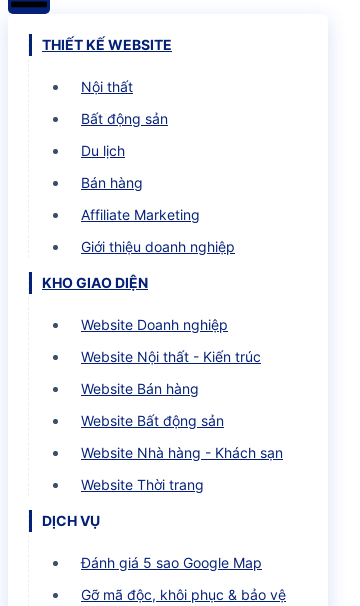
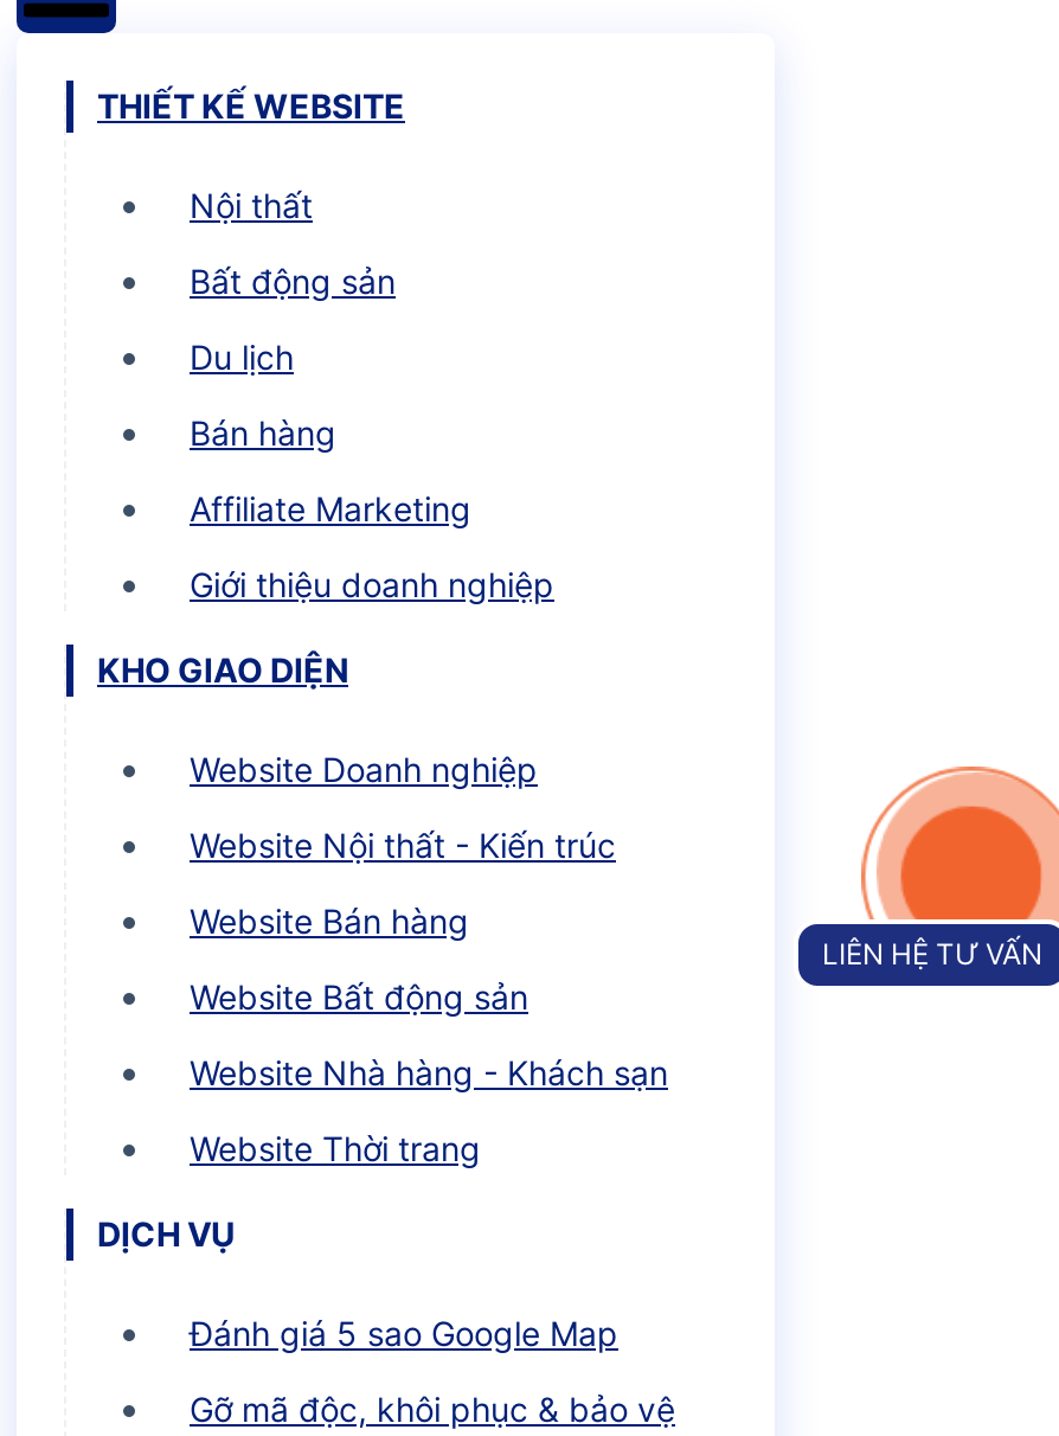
+ [image]
+ LIÊN HỆ TƯ VẤN
